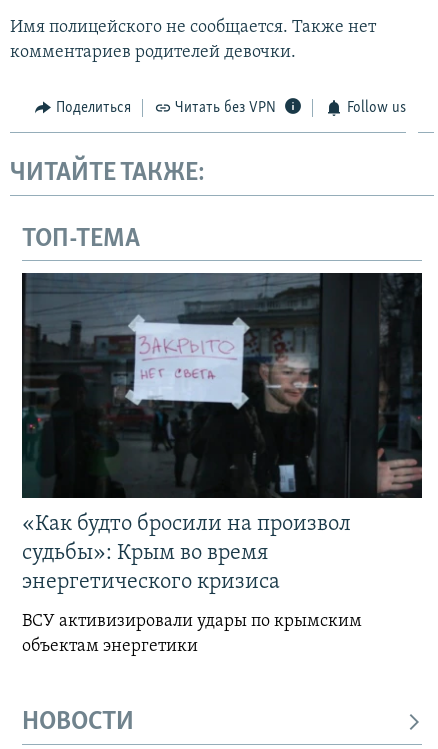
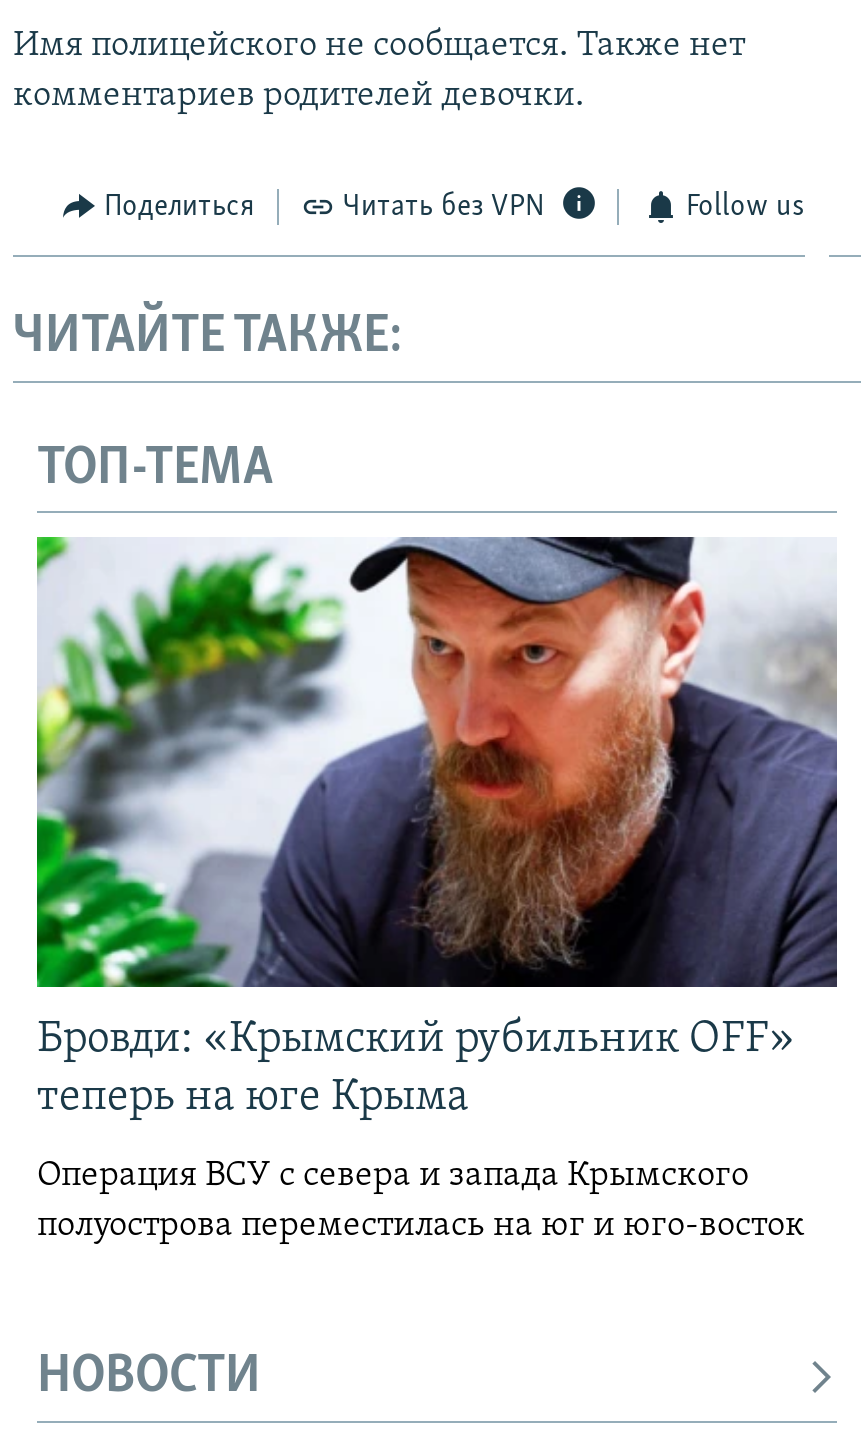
- [image]
- «Как будто бросили на произвол
- судьбы»: Крым во время
- энергетического кризиса
+ [image]
+ Бровди: «Крымский рубильник OFF»
+ теперь на юге Крыма

- ВСУ активизировали удары по крымским
- объектам энергетики
+ Операция ВСУ с севера и запада Крымского
+ полуострова переместилась на юг и юго-восток
